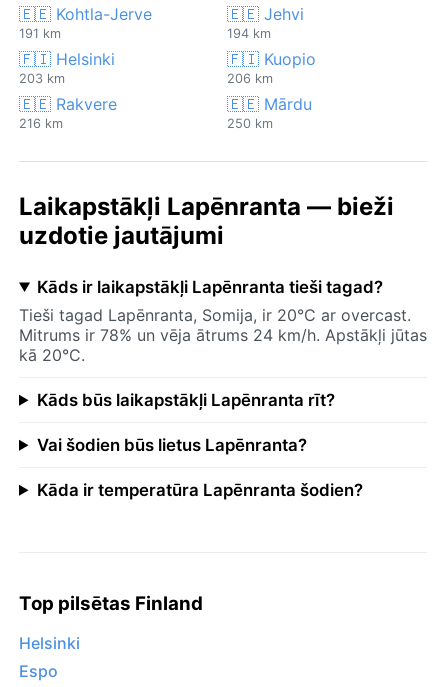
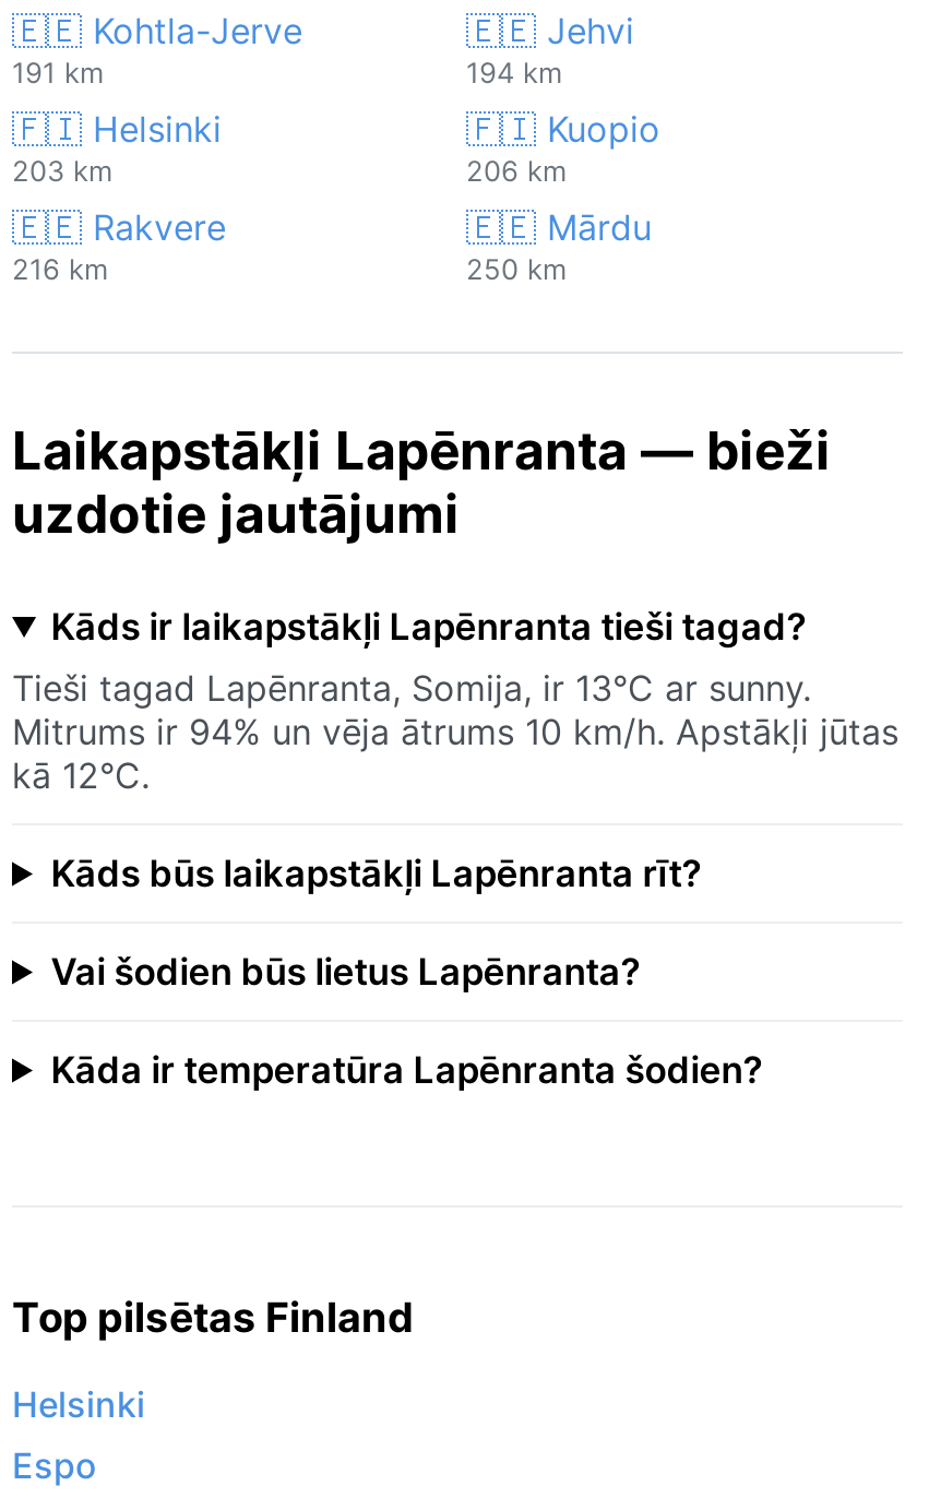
- Tieši tagad Lapēnranta, Somija, ir 20°C ar overcast.
+ Tieši tagad Lapēnranta, Somija, ir 13°C ar sunny.

- Mitrums ir 78% un vēja ātrums 24 km/h. Apstākļi jūtas
+ Mitrums ir 94% un vēja ātrums 10 km/h. Apstākļi jūtas

- kā 20°C.
+ kā 12°C.
